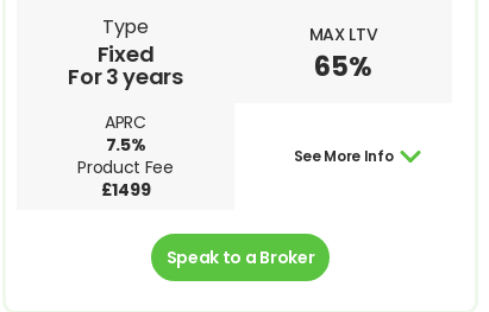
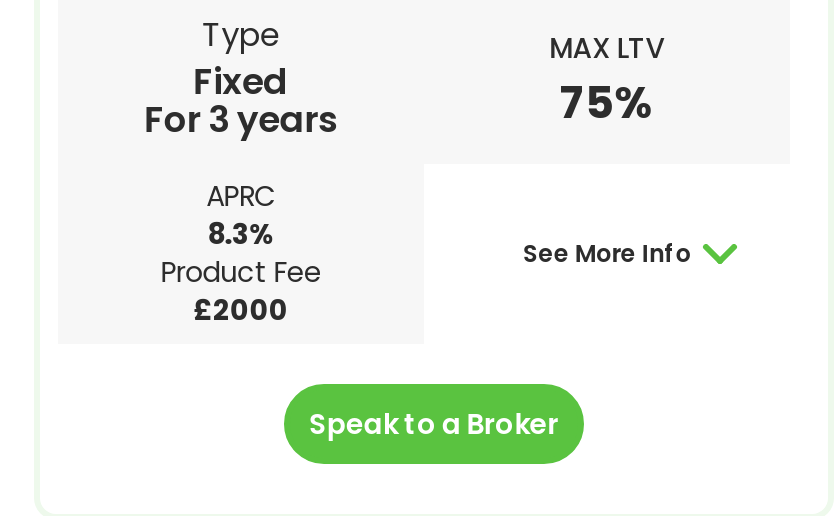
- 65%
+ 75%

- 7.5%
+ 8.3%

- £1499
+ £2000
